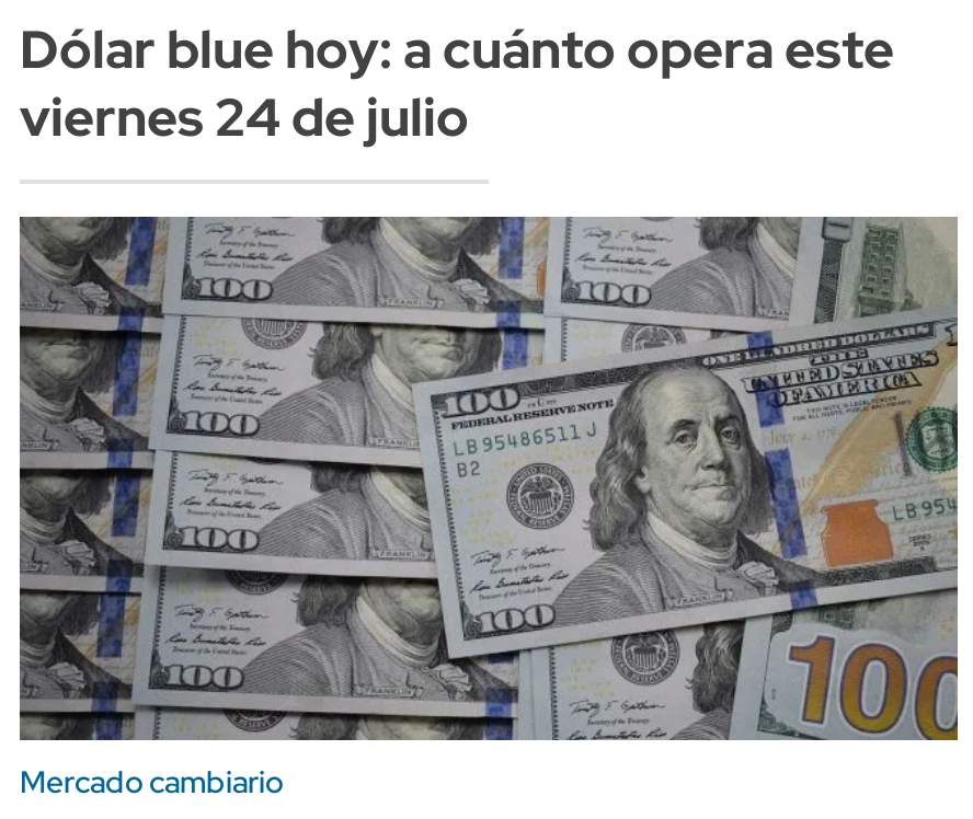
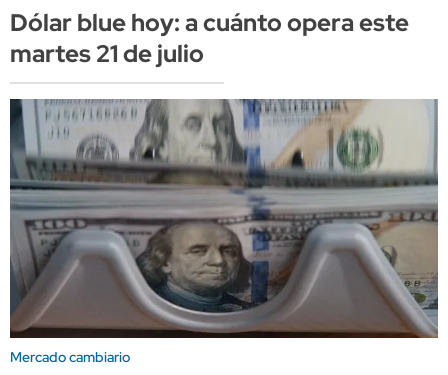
- viernes 24 de julio
+ martes 21 de julio

- [image]
+ [image]
